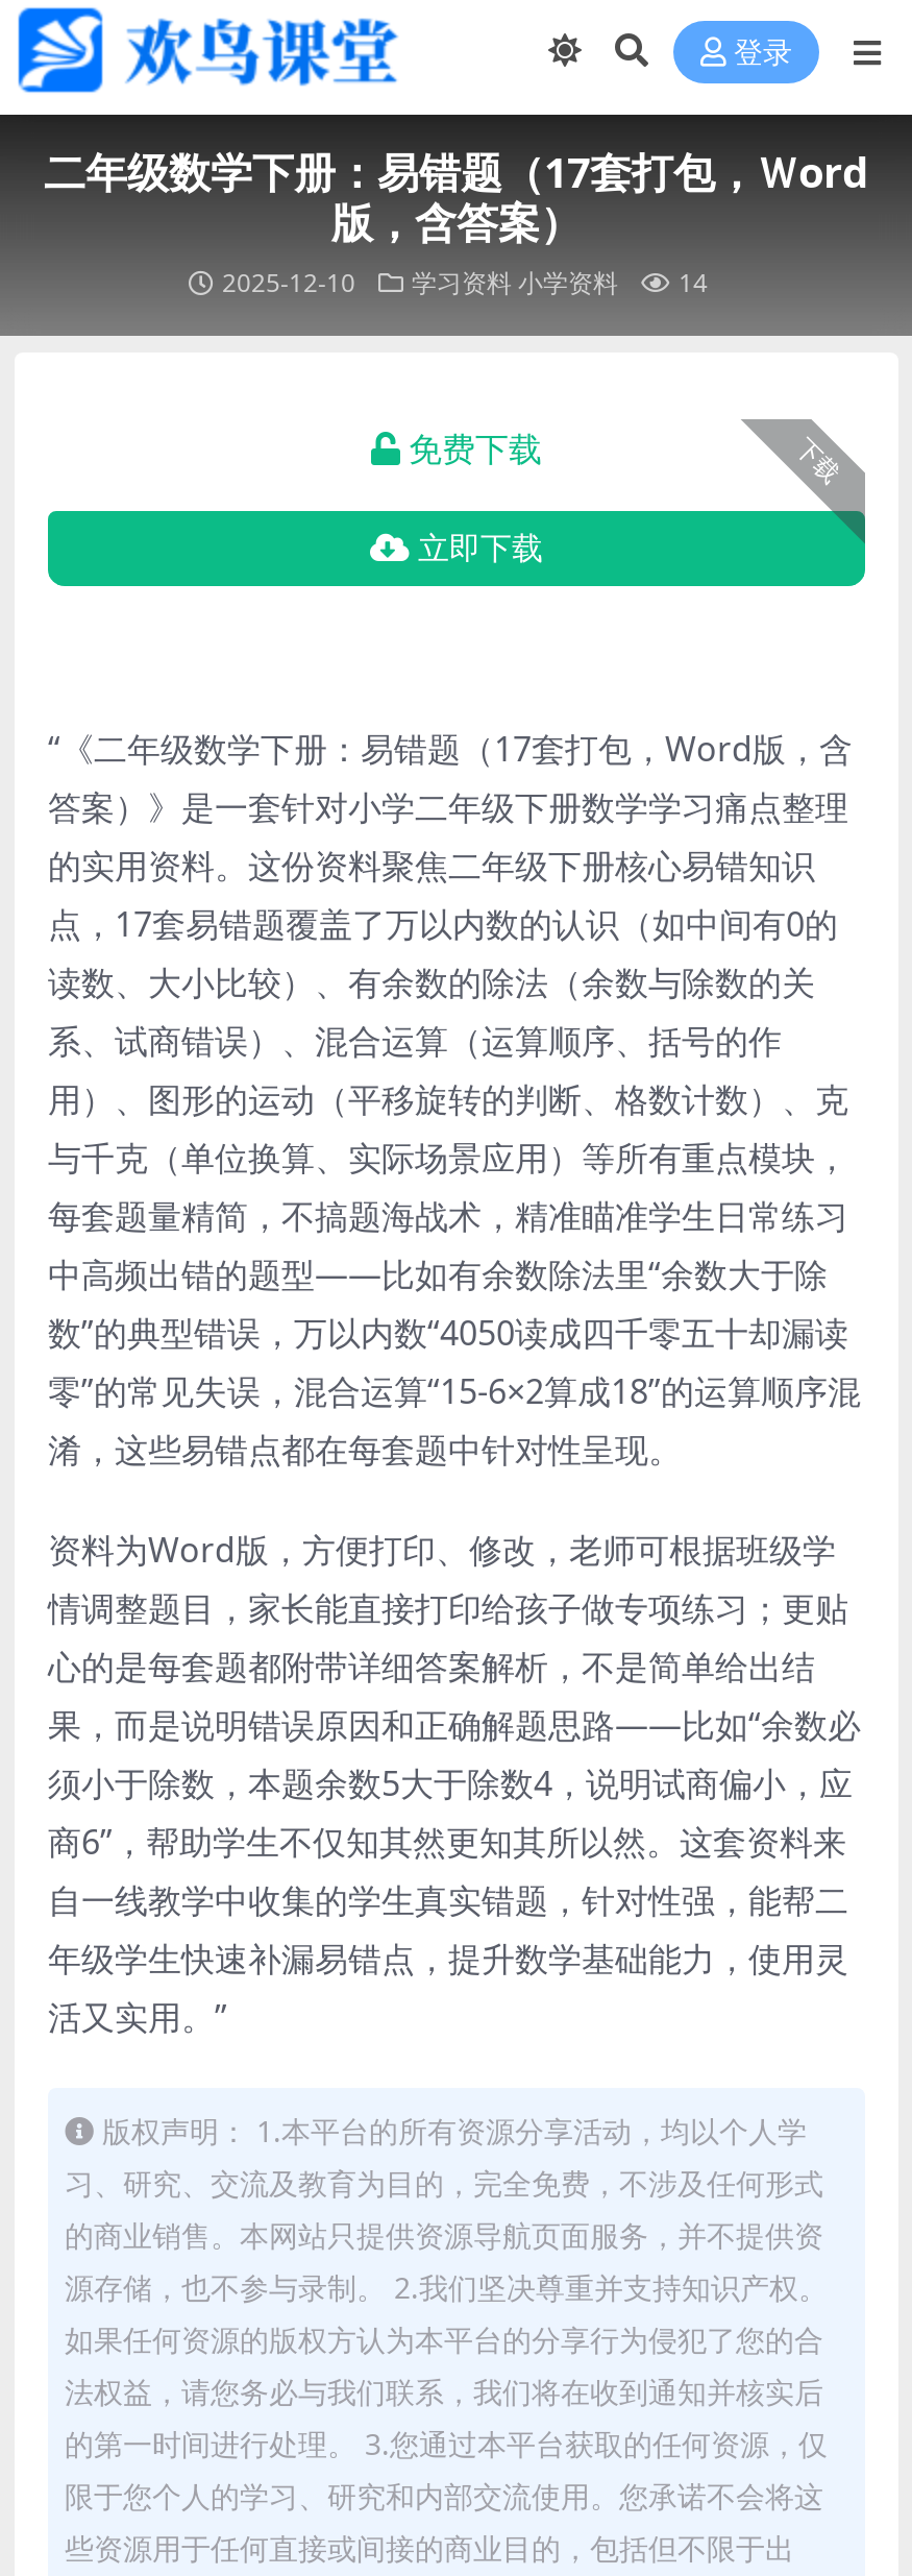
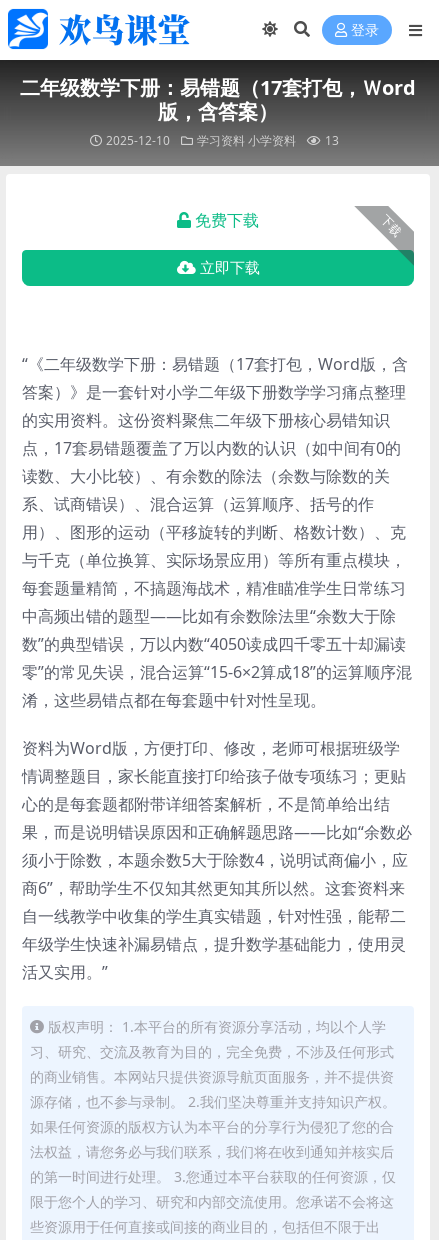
- 2025-12-10 学习资料 小学资料 14
+ 2025-12-10 学习资料 小学资料 13
